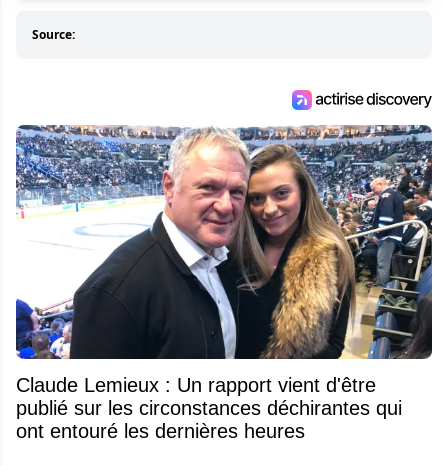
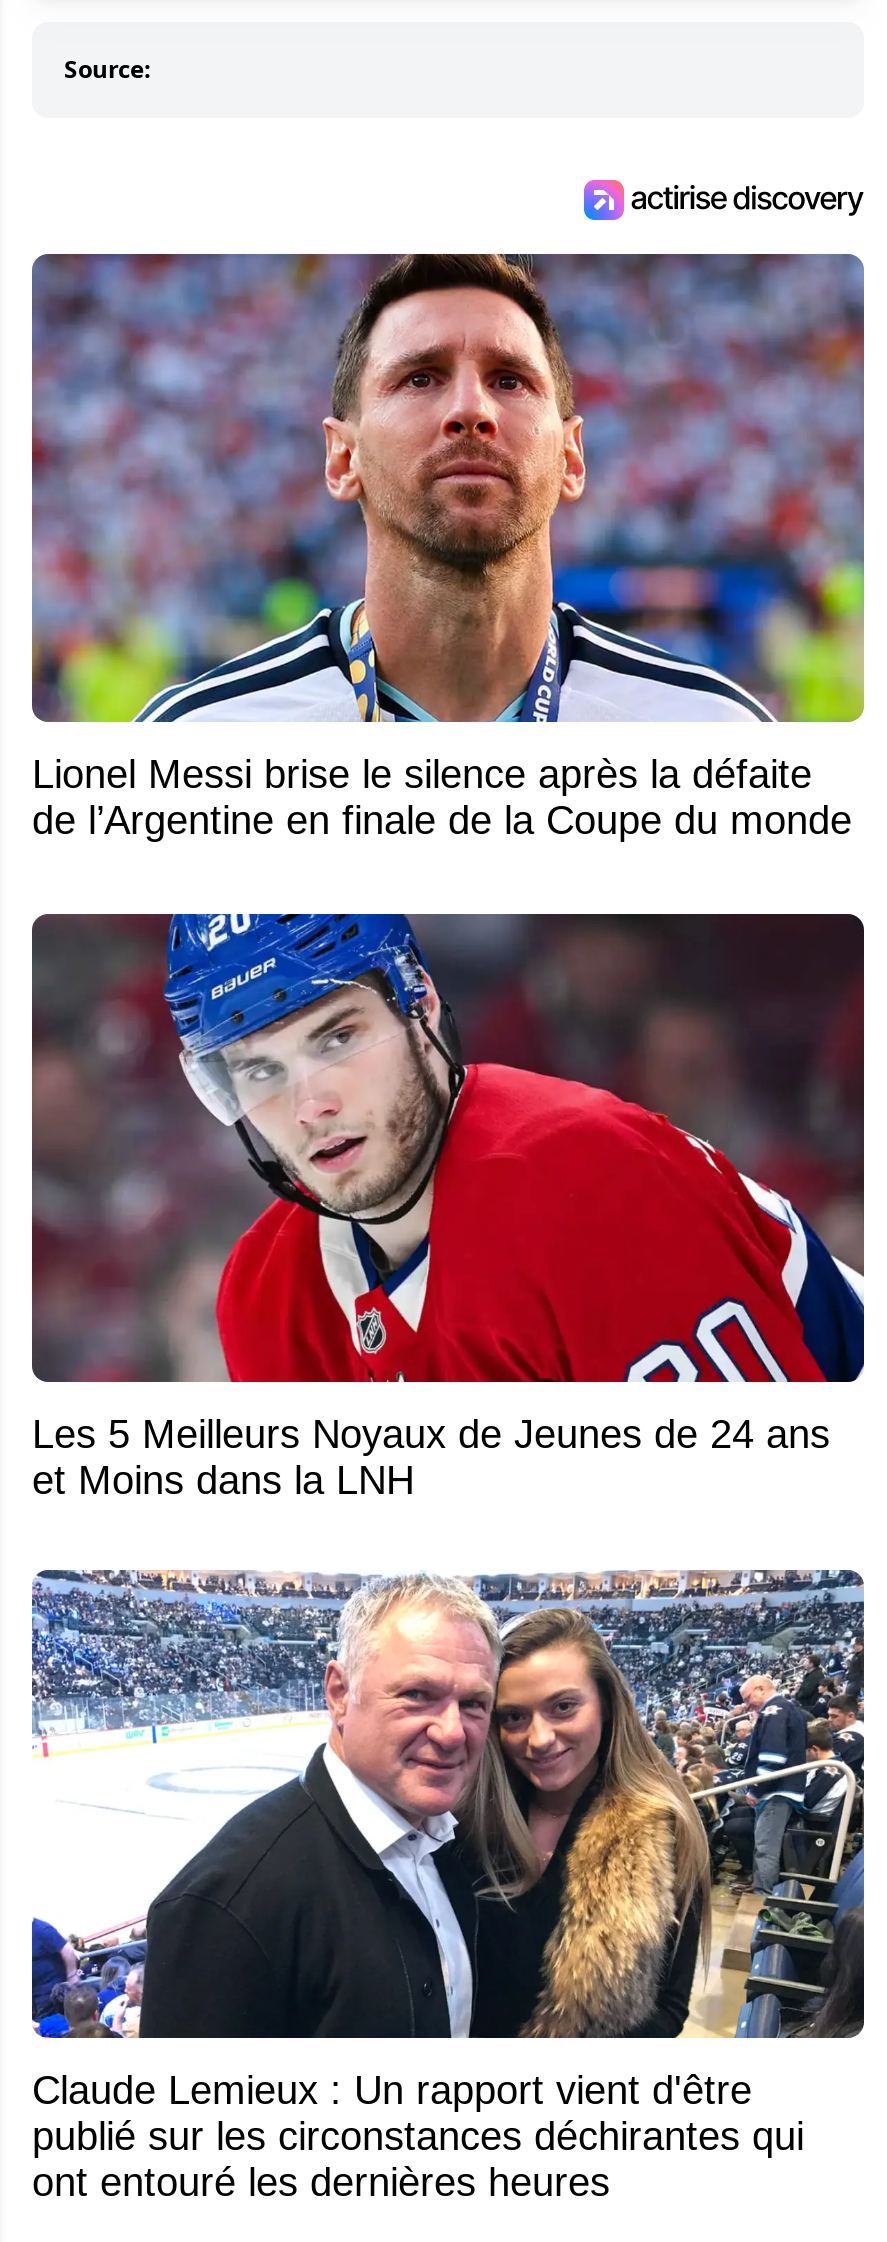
+ [image]
+ Lionel Messi brise le silence après la défaite
+ de l’Argentine en finale de la Coupe du monde

+ [image]
+ Les 5 Meilleurs Noyaux de Jeunes de 24 ans
+ et Moins dans la LNH
